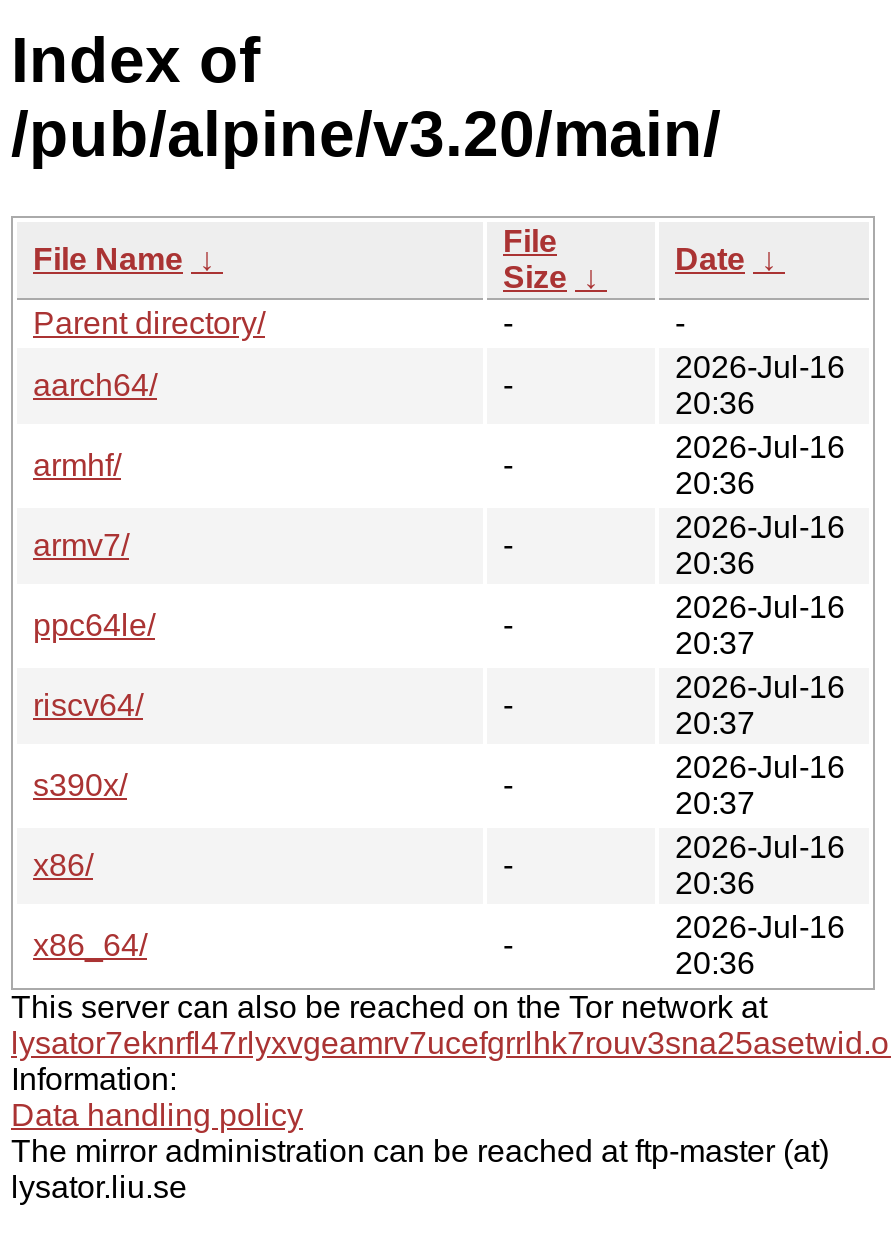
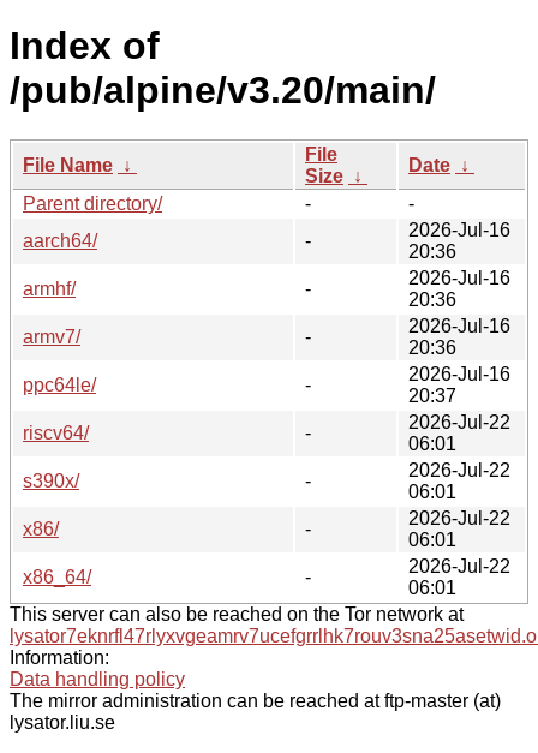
- 2026-Jul-16
- 20:37
+ 2026-Jul-22
+ 06:01

- 2026-Jul-16
- 20:37
+ 2026-Jul-22
+ 06:01

- 2026-Jul-16
- 20:36
+ 2026-Jul-22
+ 06:01

- 2026-Jul-16
- 20:36
+ 2026-Jul-22
+ 06:01
